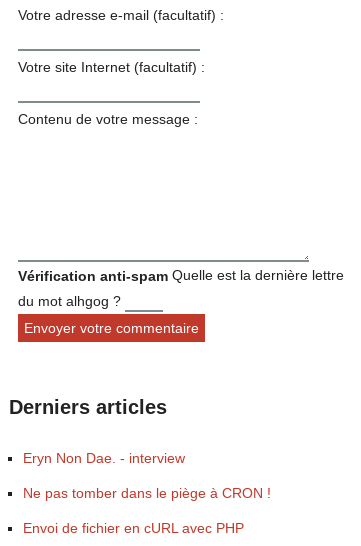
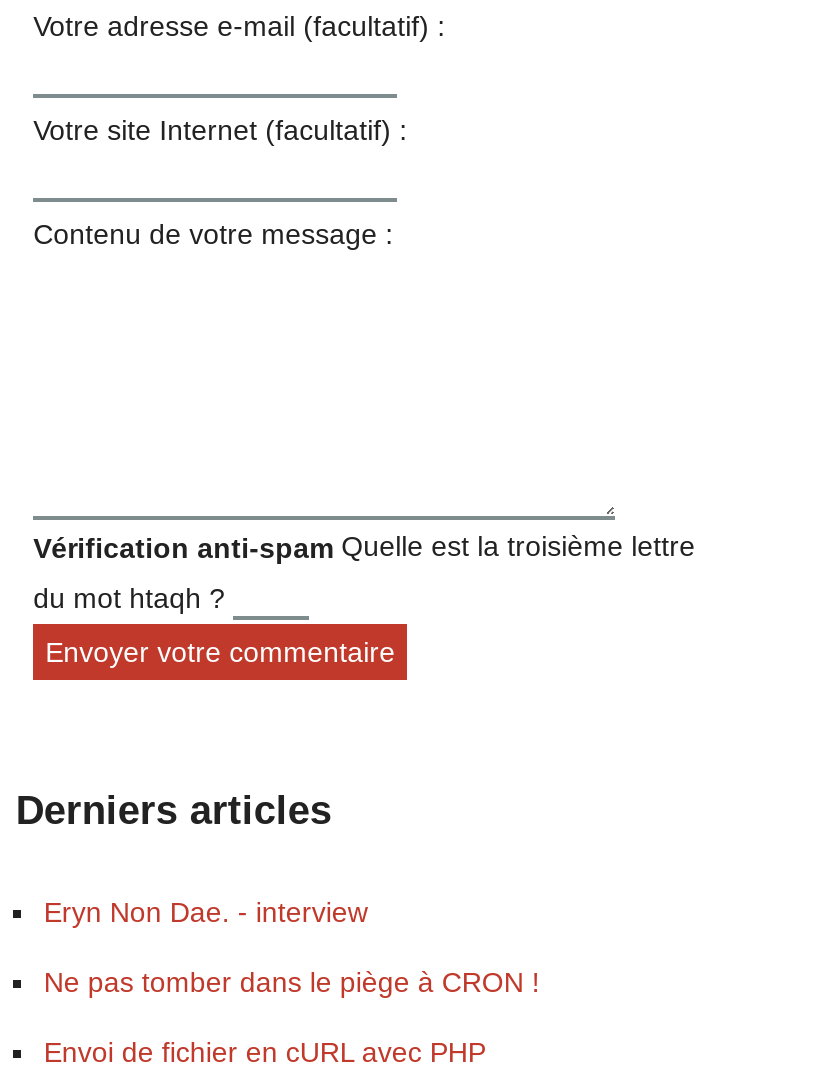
- Vérification anti-spam Quelle est la dernière lettre
+ Vérification anti-spam Quelle est la troisième lettre

- du mot alhgog?
+ du mot htaqh?
